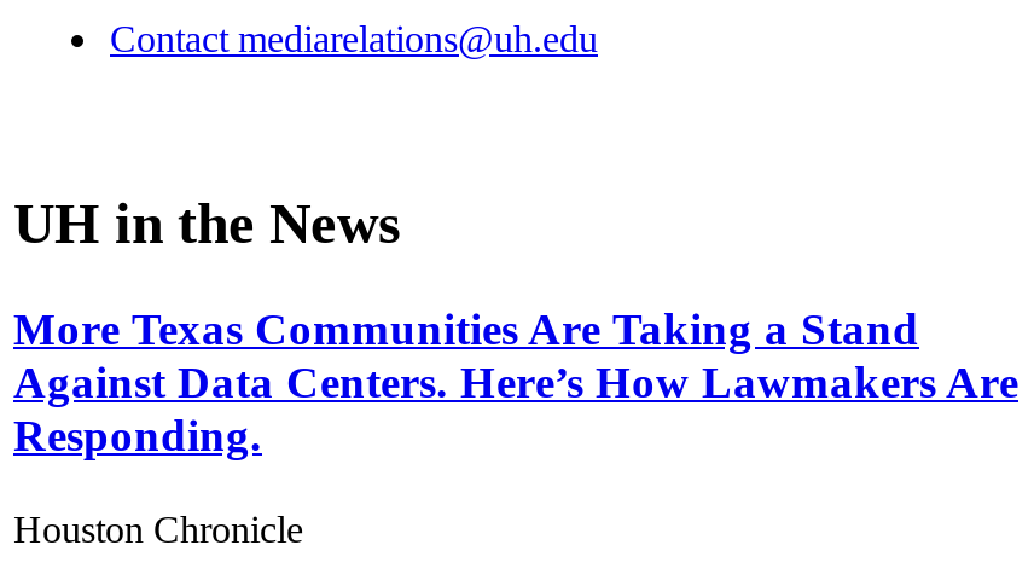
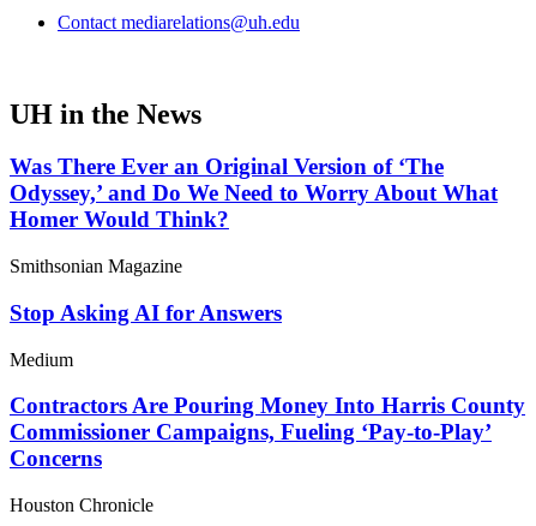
- More Texas Communities Are Taking a Stand
- Against Data Centers. Here’s How Lawmakers Are
- Responding.
+ Was There Ever an Original Version of ‘The
+ Odyssey,’ and Do We Need to Worry About What
+ Homer Would Think?
+ Smithsonian Magazine
+ Stop Asking AI for Answers
+ Medium
+ Contractors Are Pouring Money Into Harris County
+ Commissioner Campaigns, Fueling ‘Pay-to-Play’
+ Concerns
